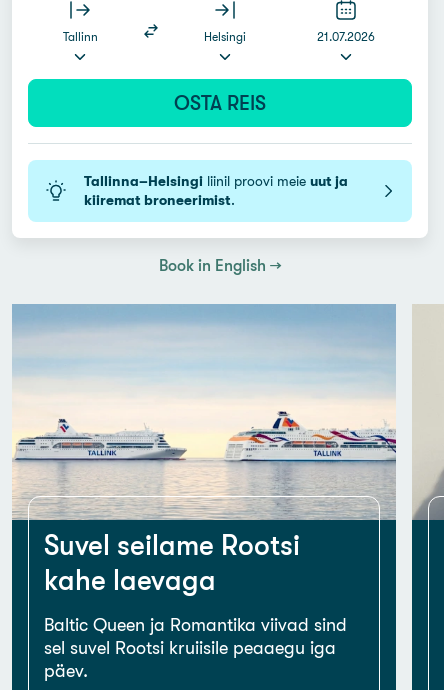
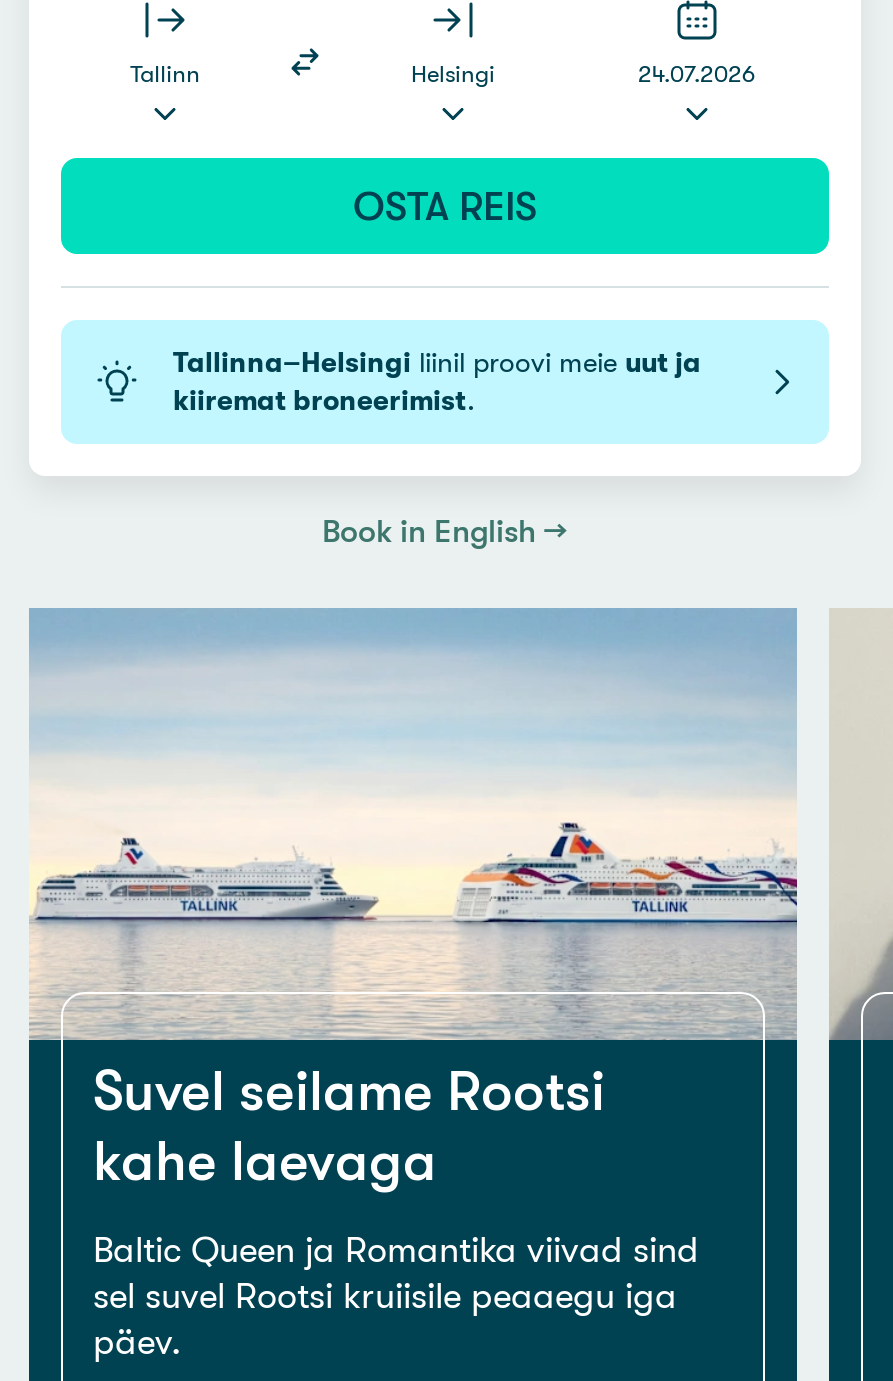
- 21.07.2026
+ 24.07.2026
